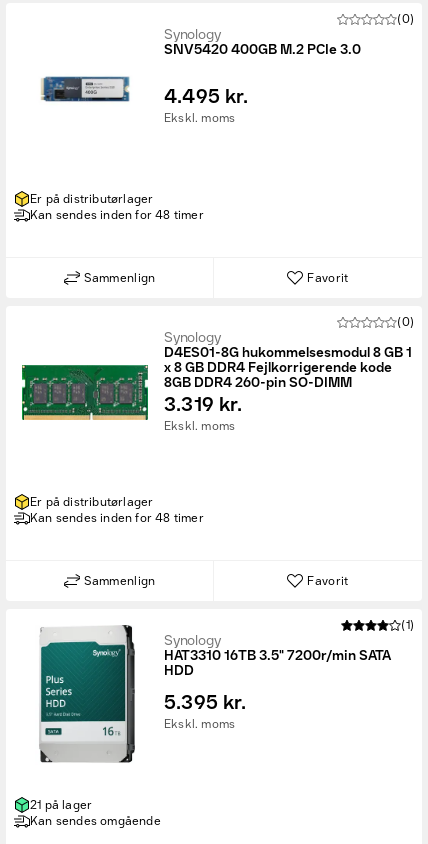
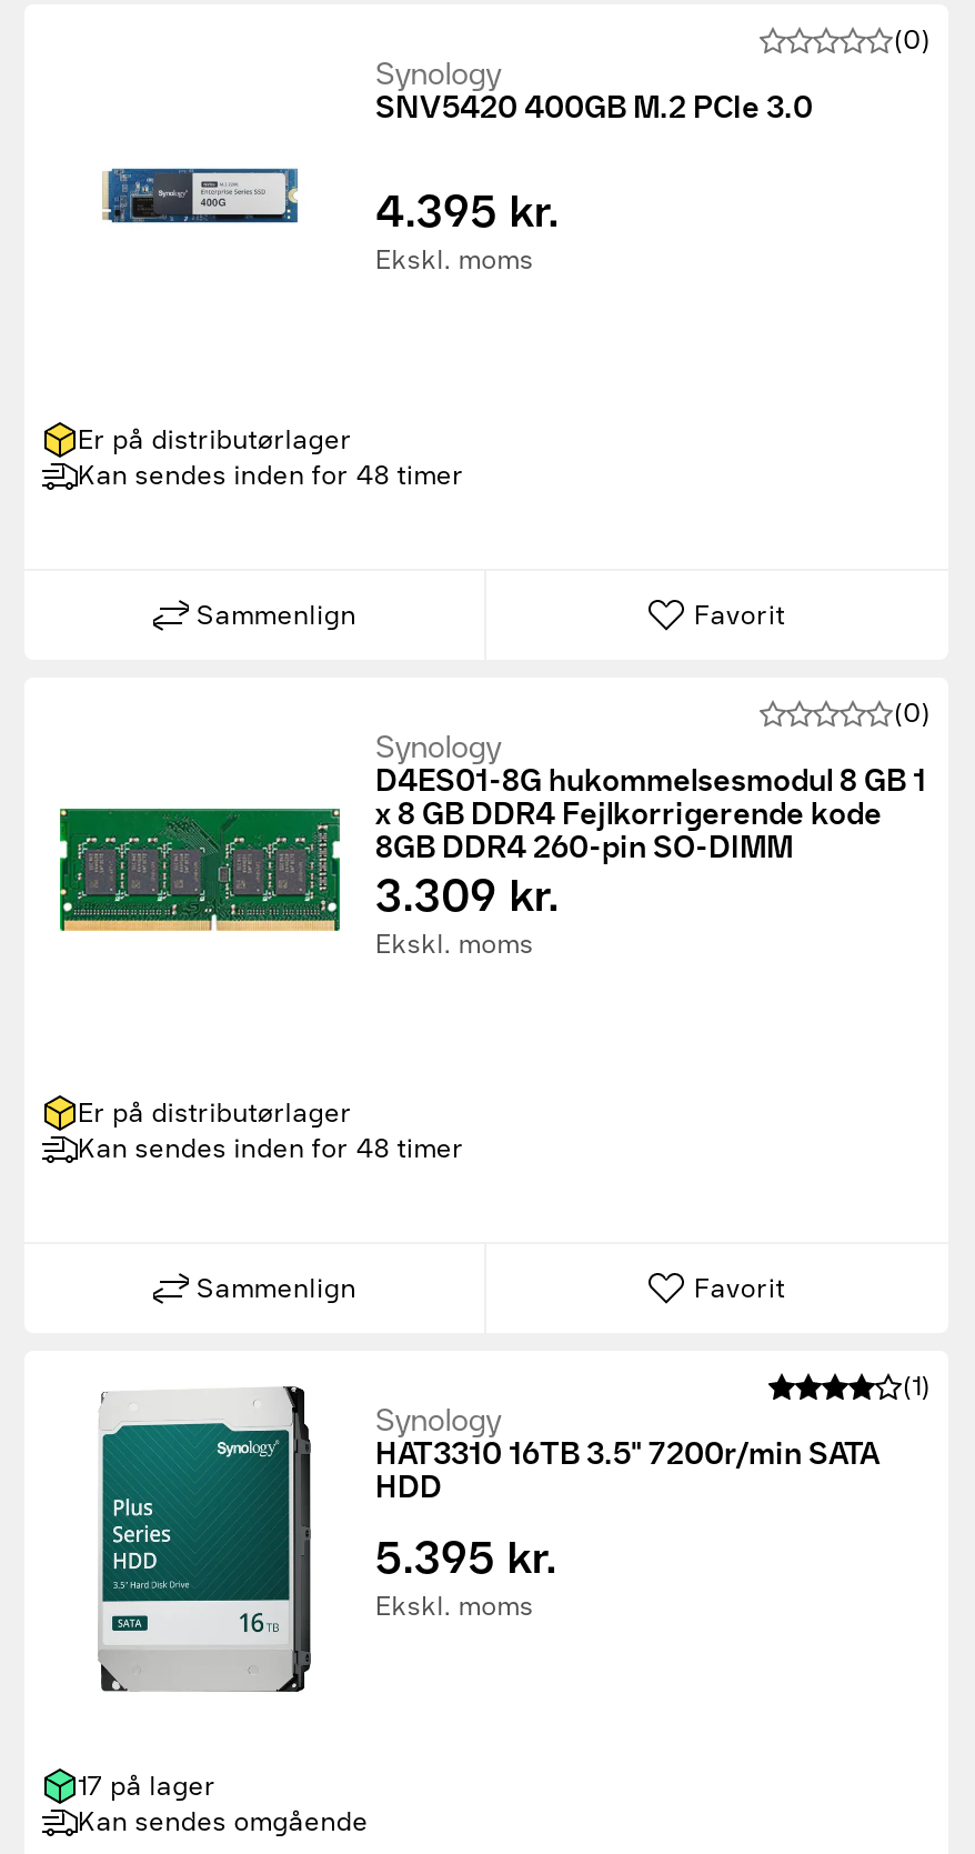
- 4.495 kr.
+ 4.395 kr.

- 3.319 kr.
+ 3.309 kr.

- 21 på lager
+ 17 på lager
